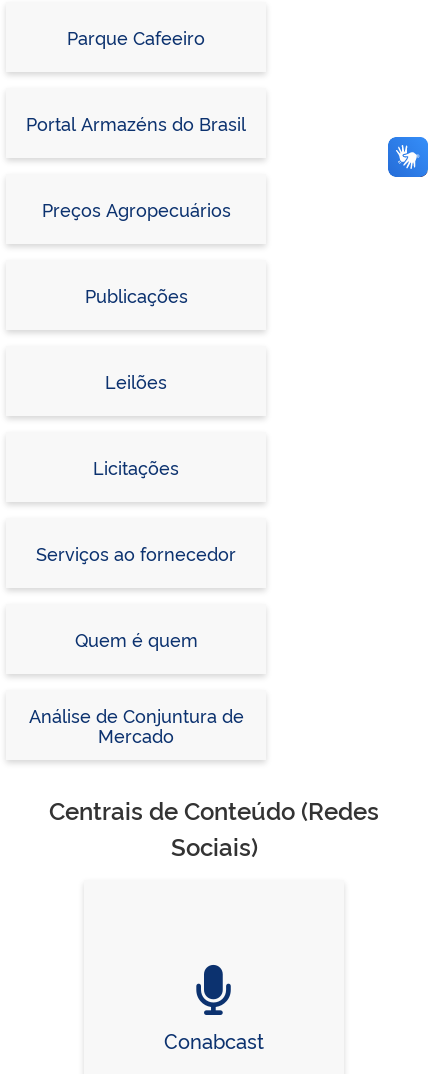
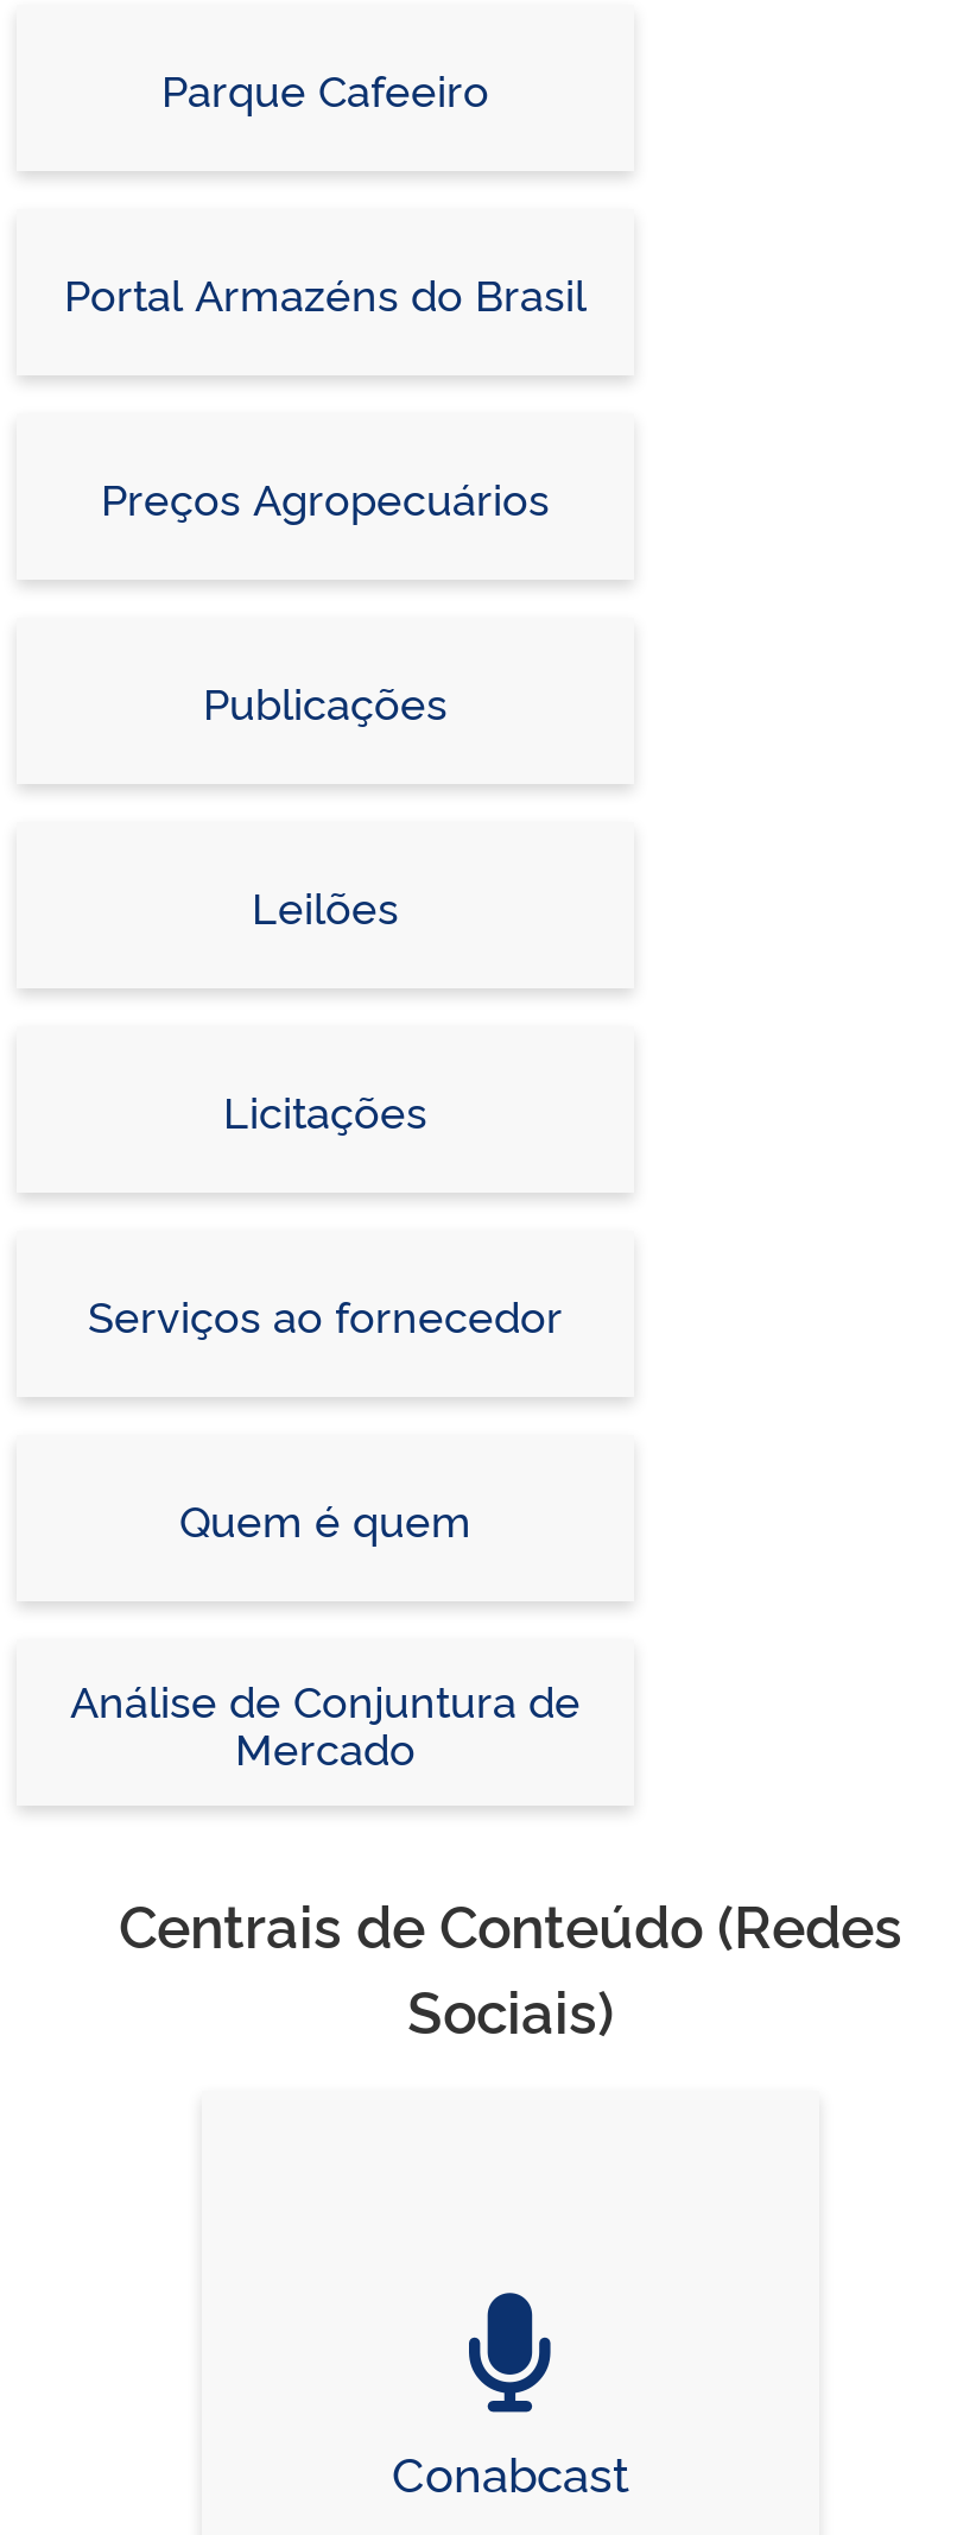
- [image]
